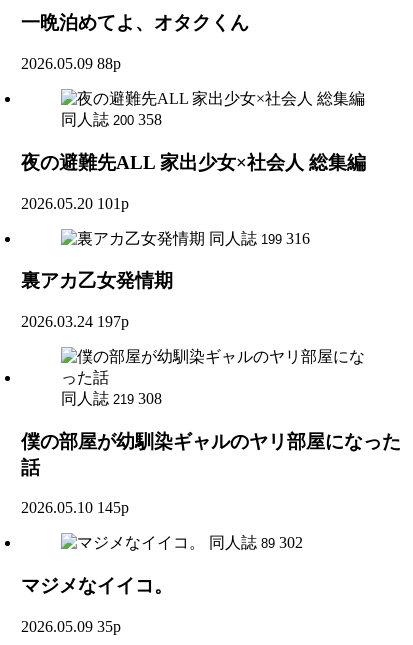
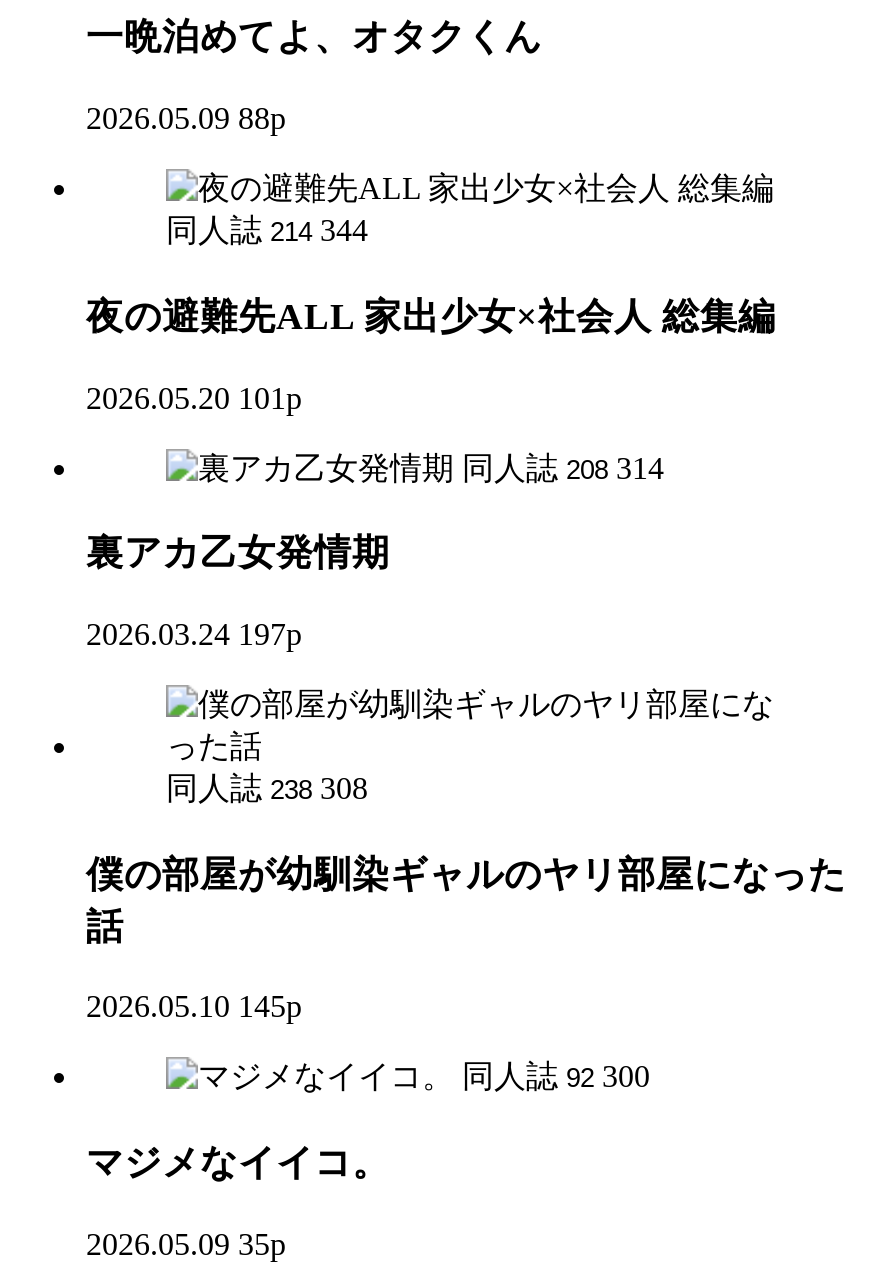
- 同人誌 200 358
+ 同人誌 214 344

- 同人誌 199 316
+ 同人誌 208 314

- 同人誌 219 308
+ 同人誌 238 308

- 同人誌 89 302
+ 同人誌 92 300
